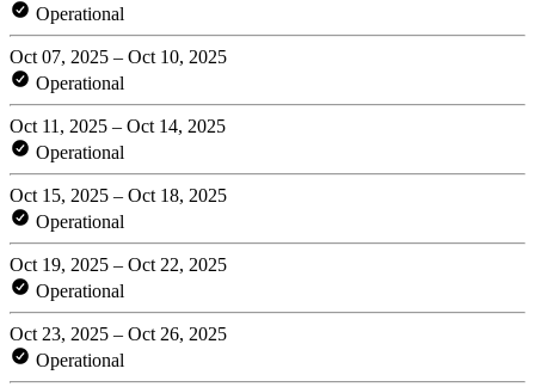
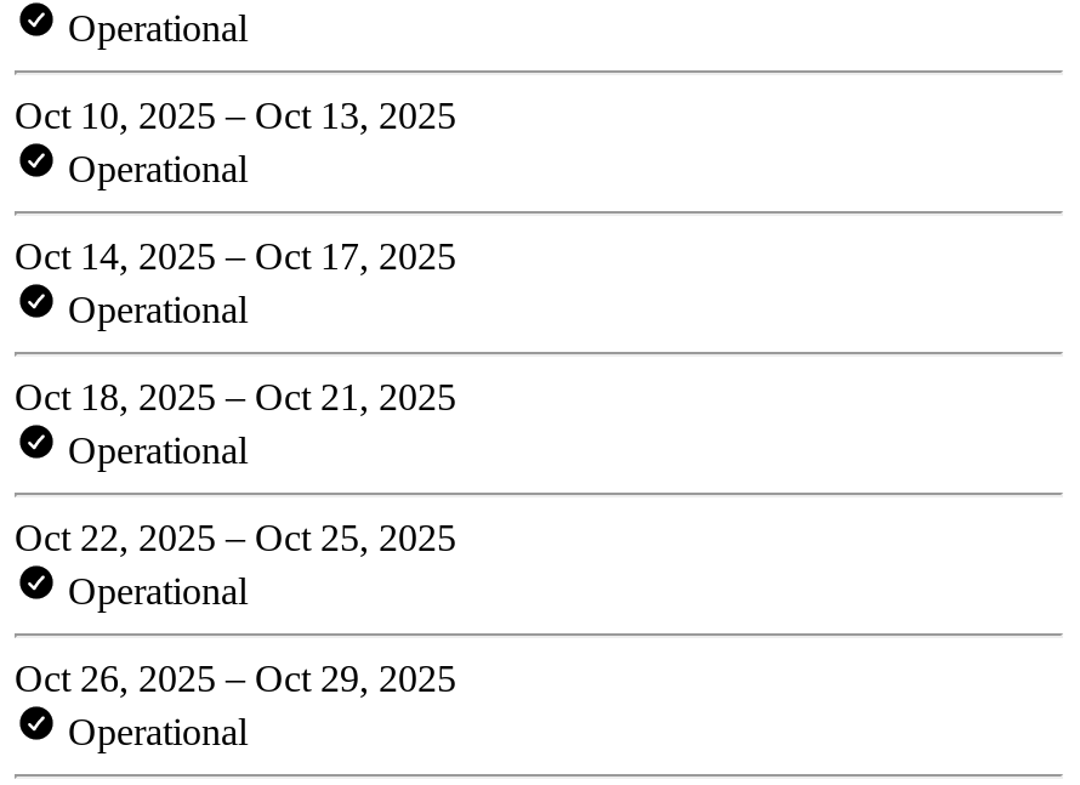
- Oct 07, 2025 – Oct 10, 2025
+ Oct 10, 2025 – Oct 13, 2025

- Oct 11, 2025 – Oct 14, 2025
+ Oct 14, 2025 – Oct 17, 2025

- Oct 15, 2025 – Oct 18, 2025
+ Oct 18, 2025 – Oct 21, 2025

- Oct 19, 2025 – Oct 22, 2025
+ Oct 22, 2025 – Oct 25, 2025

- Oct 23, 2025 – Oct 26, 2025
+ Oct 26, 2025 – Oct 29, 2025
